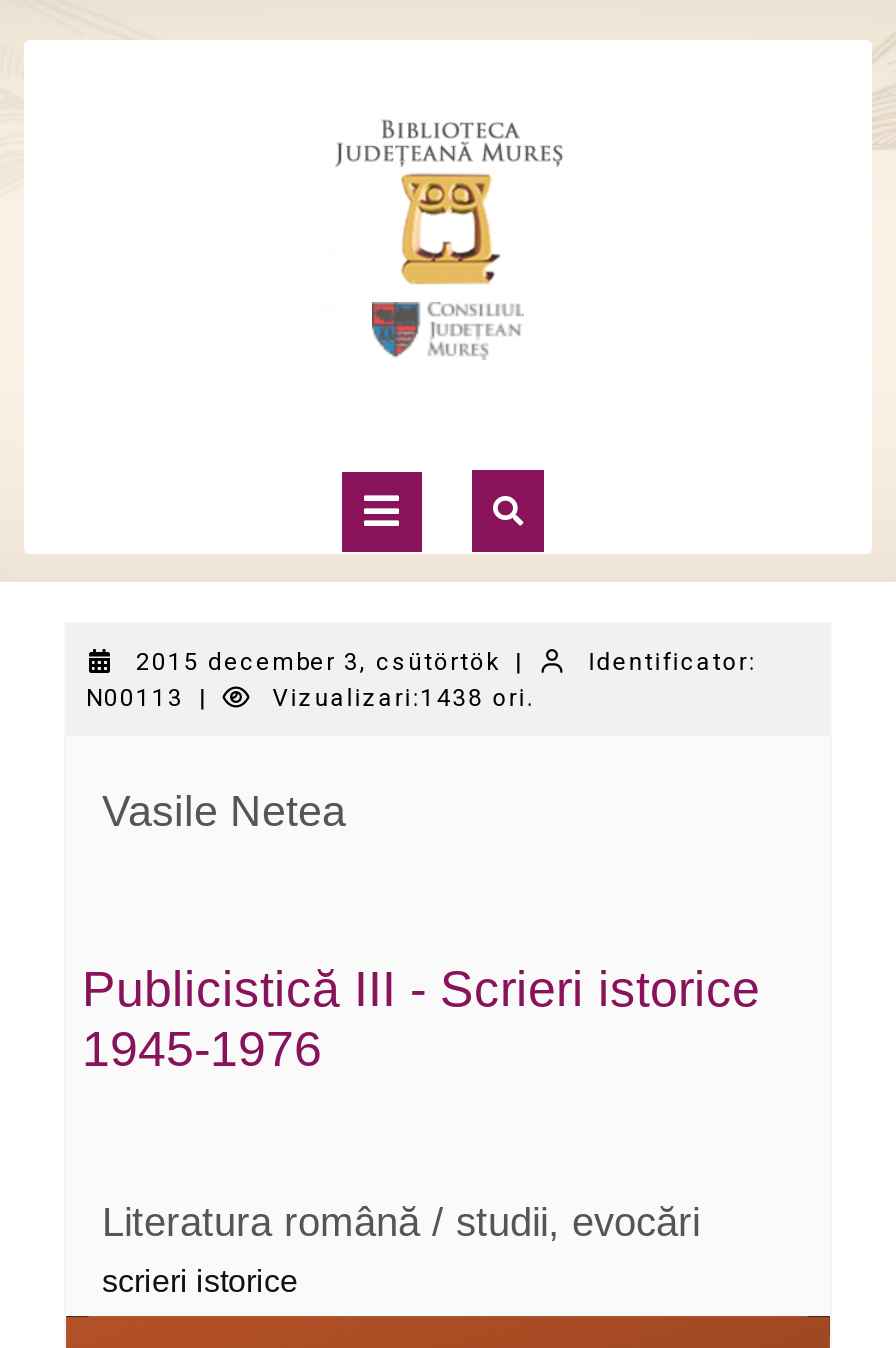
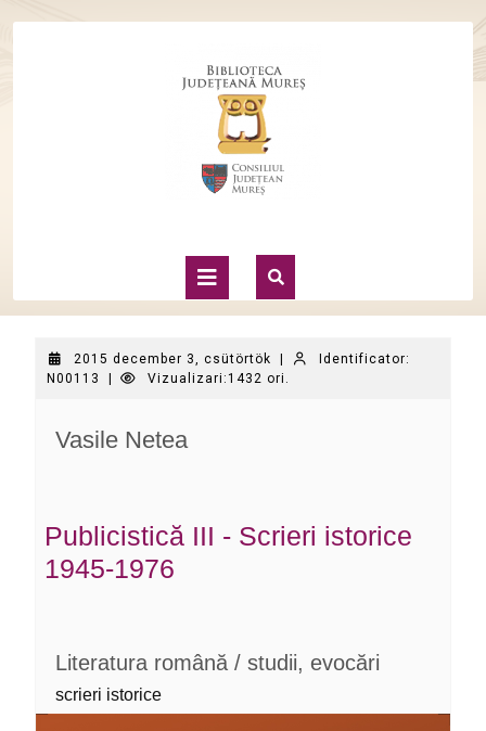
- Vizualizari:1438 ori.
+ Vizualizari:1432 ori.
